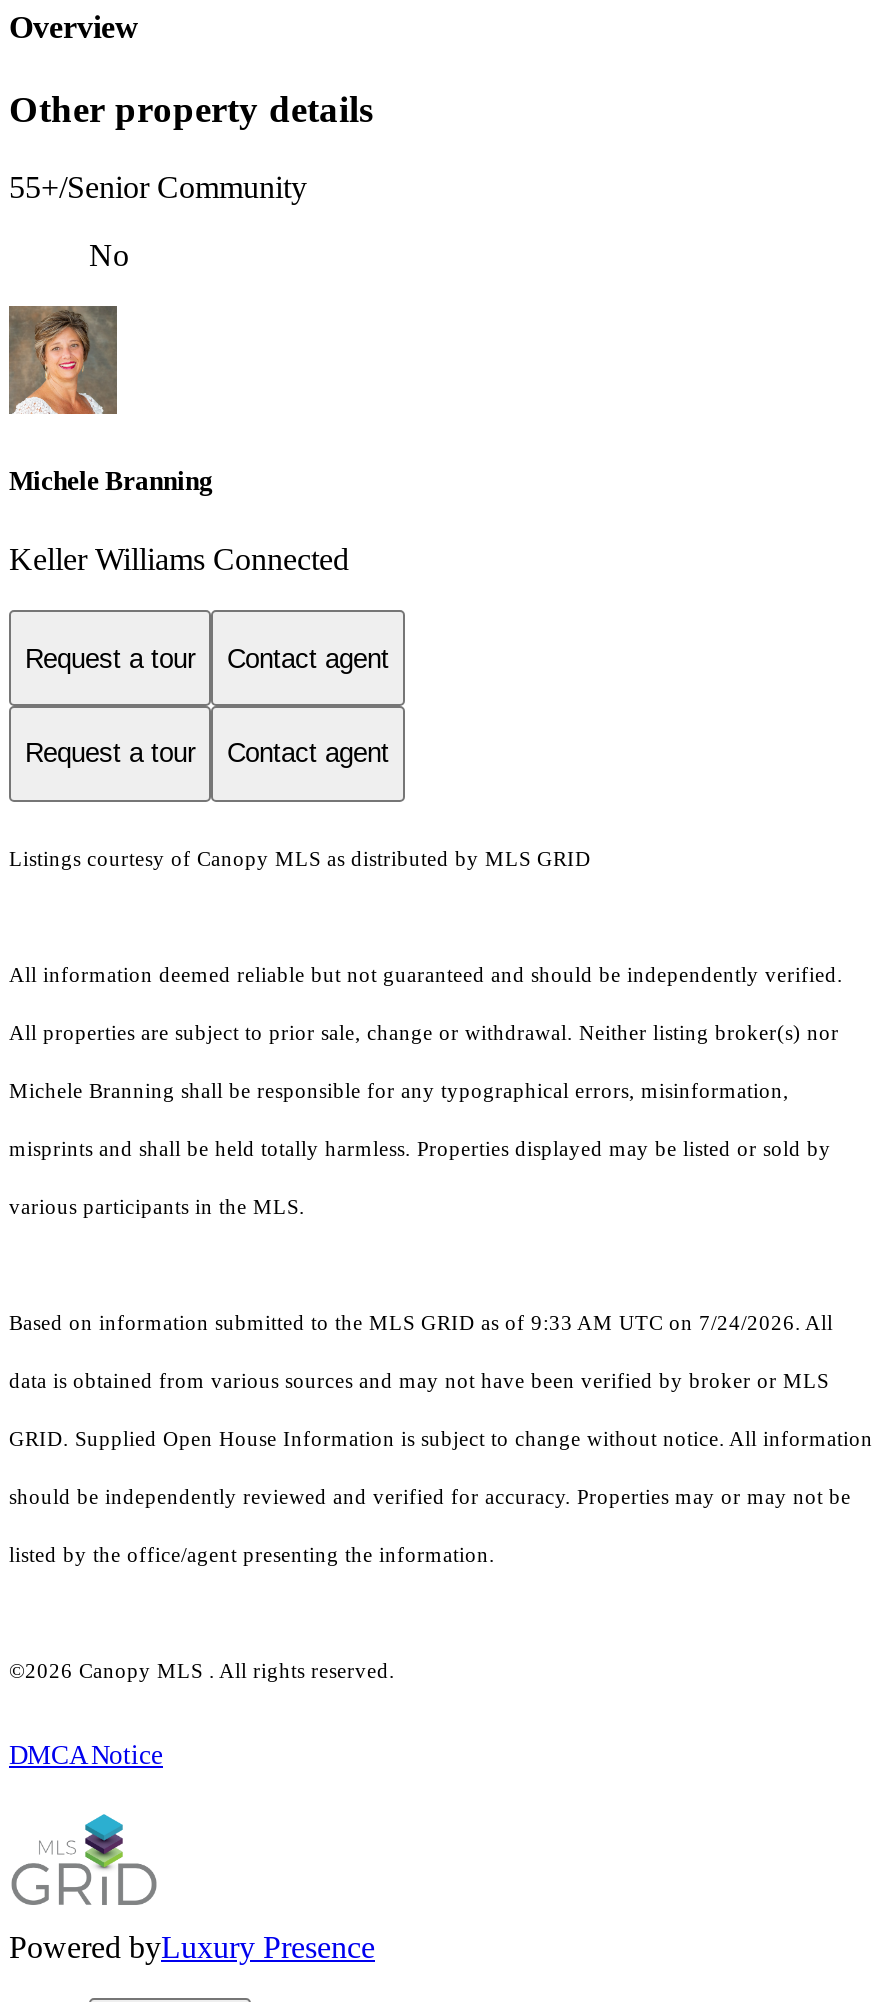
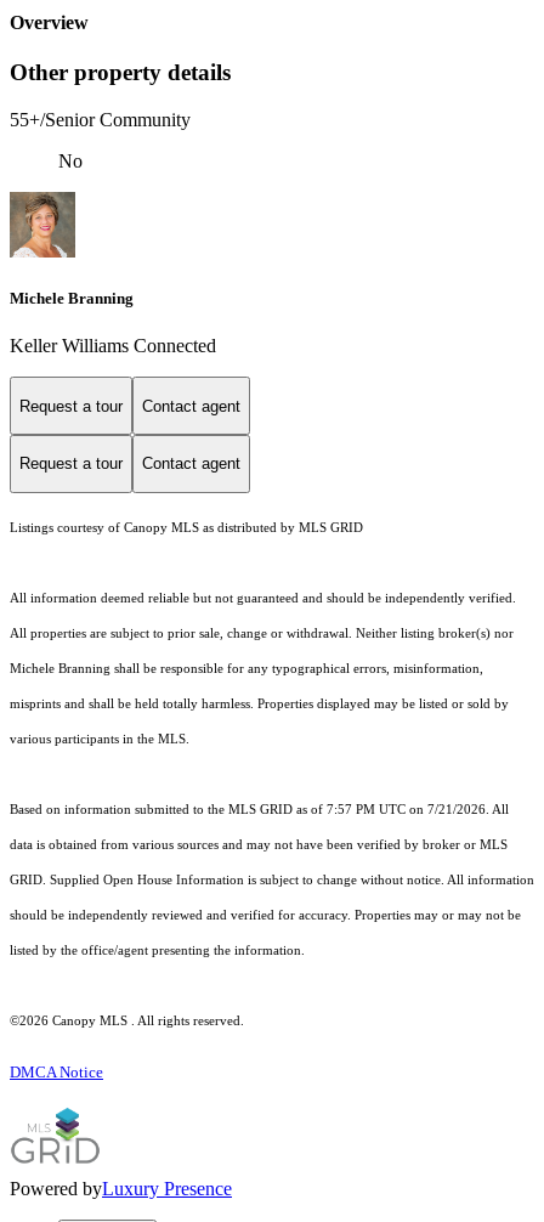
- Based on information submitted to the MLS GRID as of 9:33 AM UTC on 7/24/2026. All
+ Based on information submitted to the MLS GRID as of 7:57 PM UTC on 7/21/2026. All
